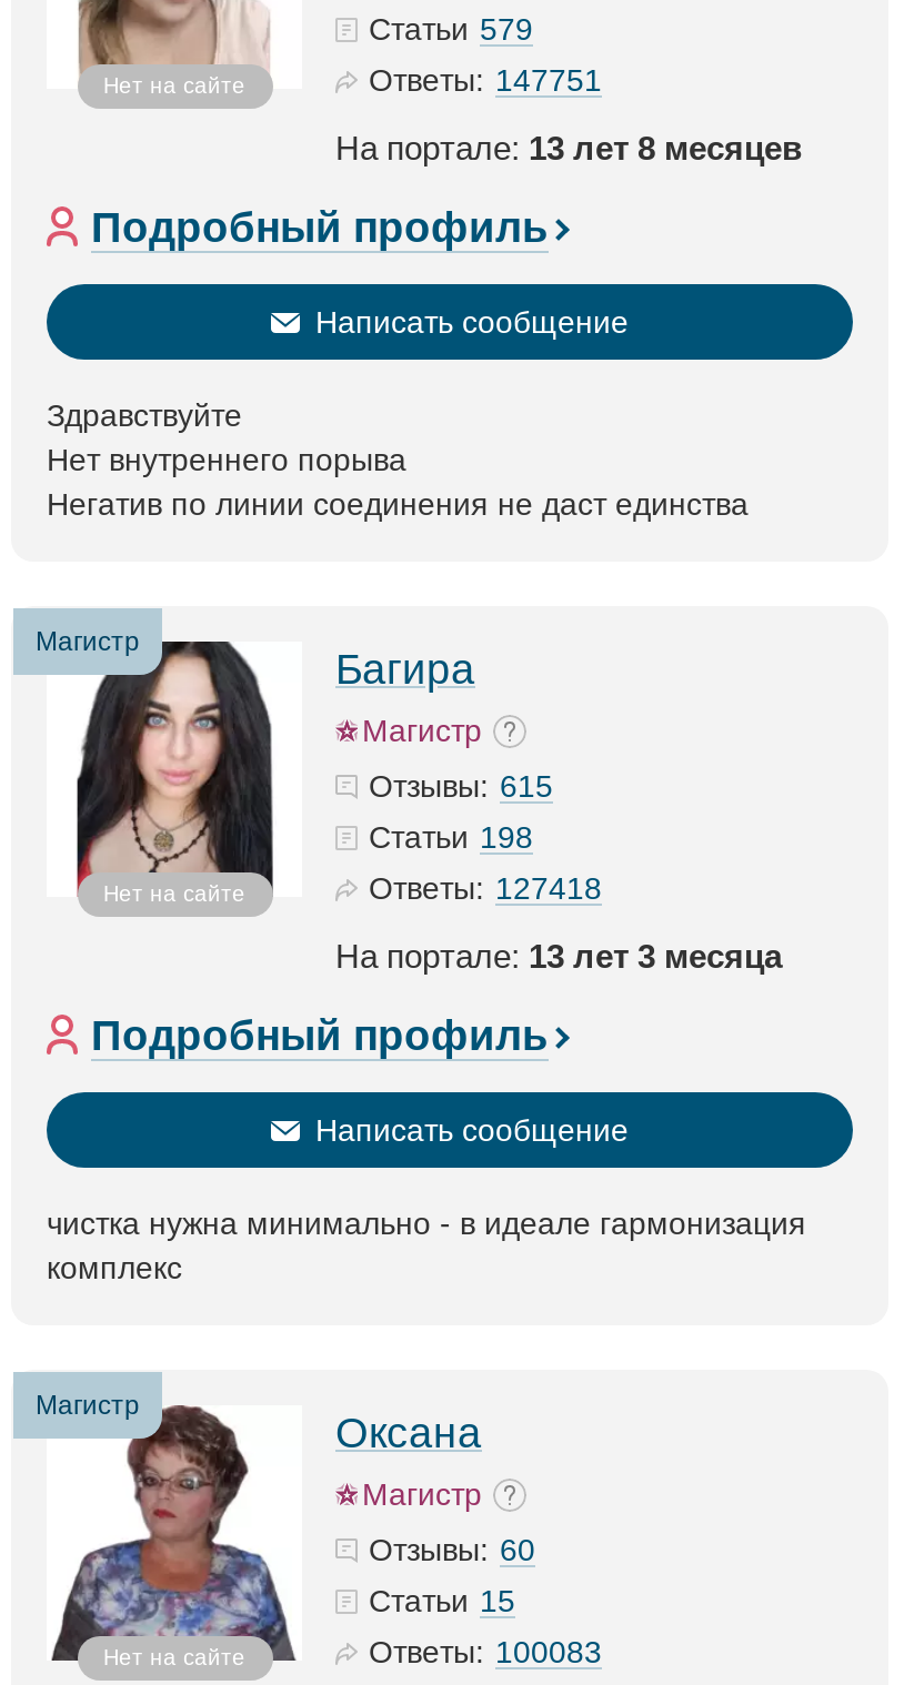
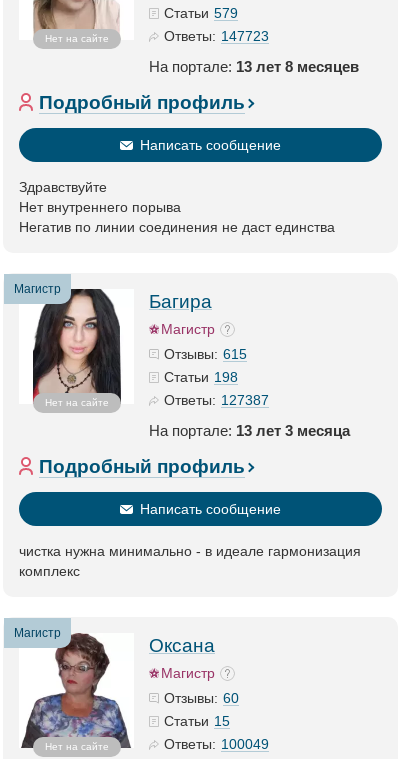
- Ответы: 147751
+ Ответы: 147723

- Ответы: 127418
+ Ответы: 127387

- Ответы: 100083
+ Ответы: 100049
